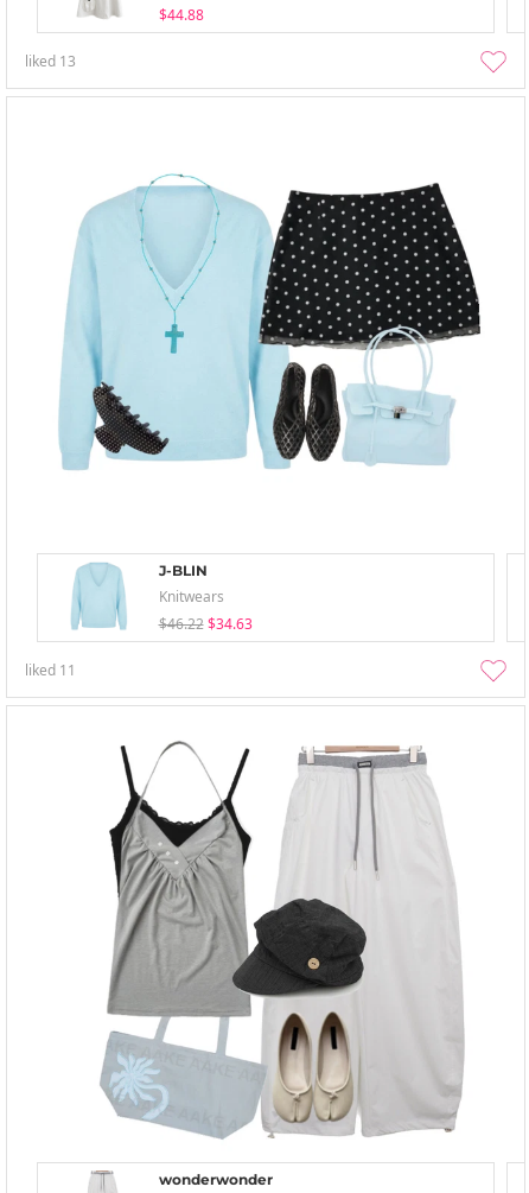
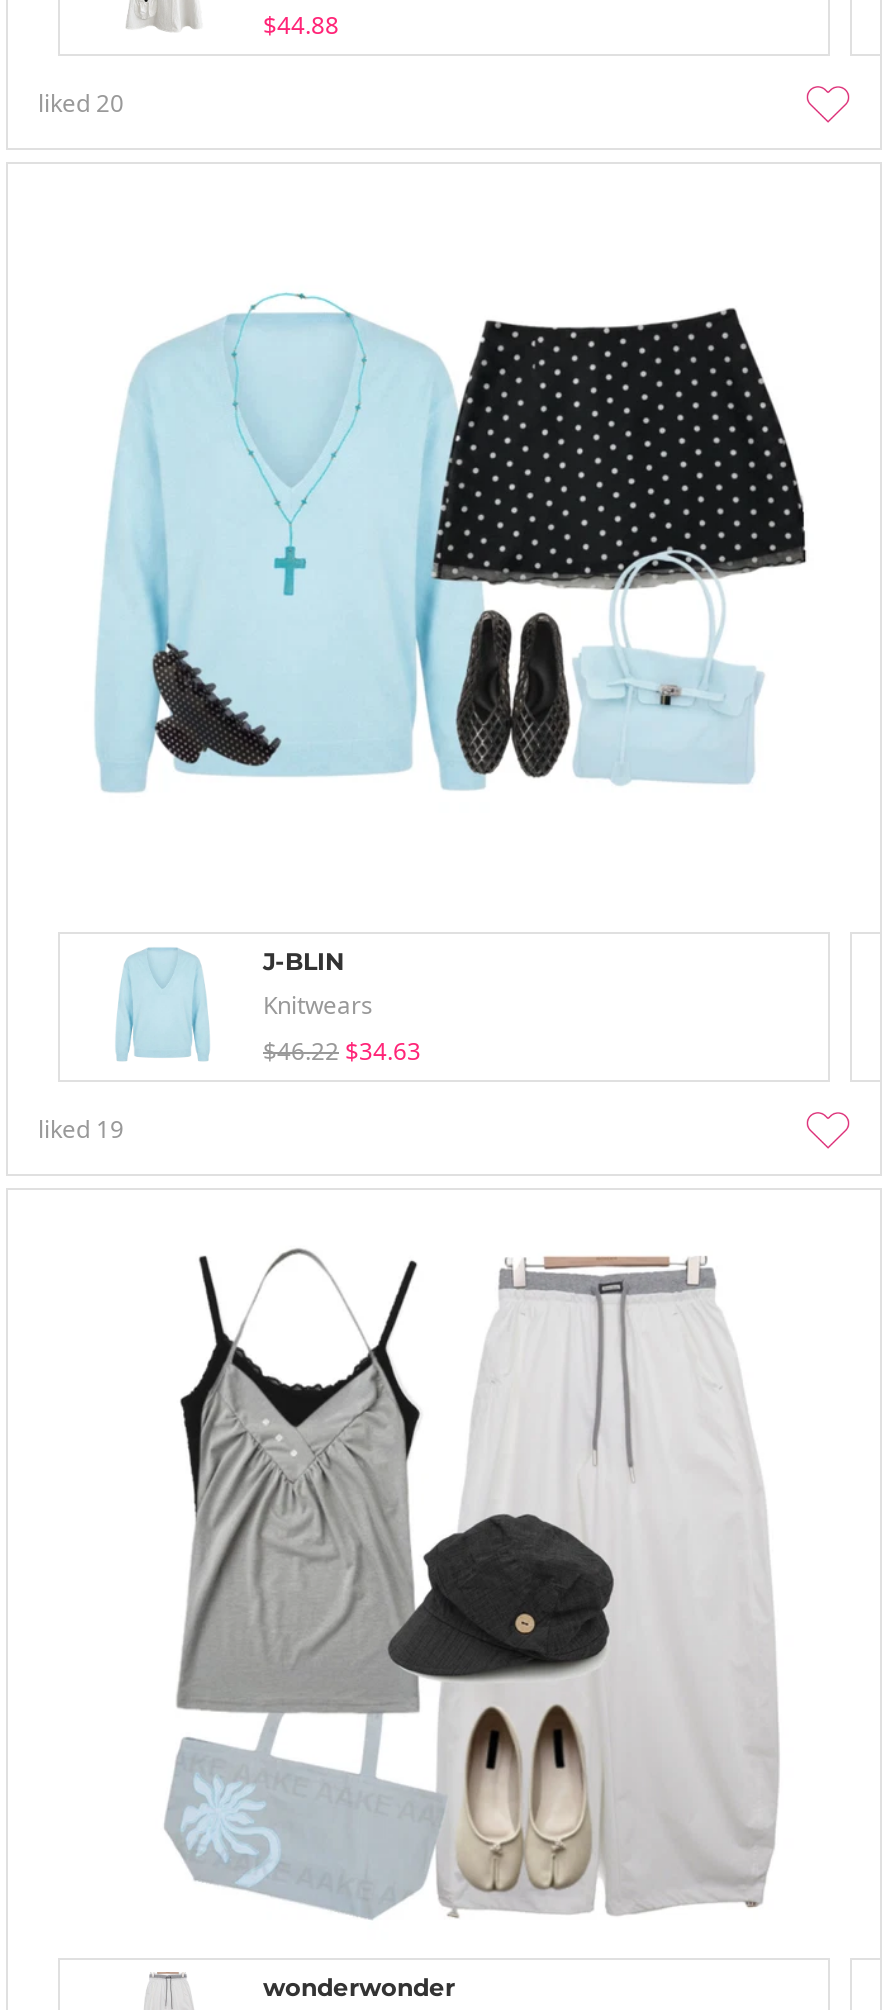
- liked 13
+ liked 20

- liked 11
+ liked 19
